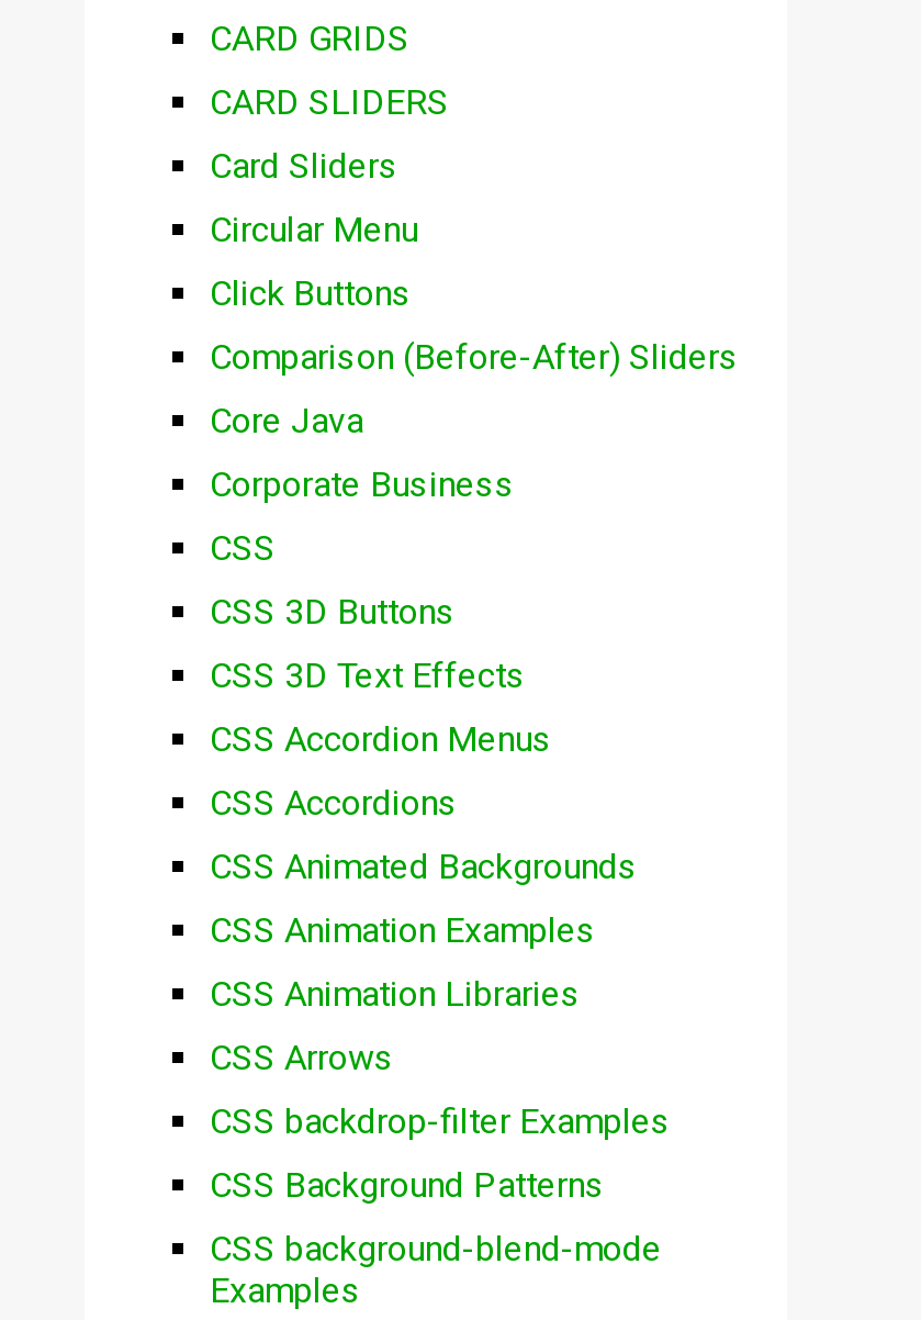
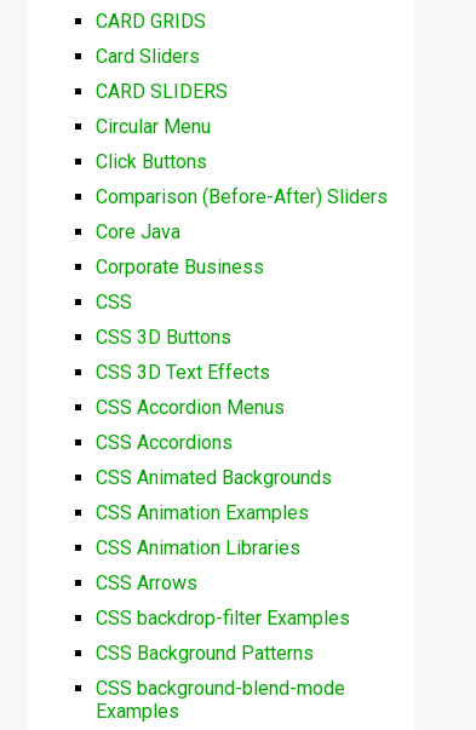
moved down: CARD SLIDERS

moved up: Card Sliders
